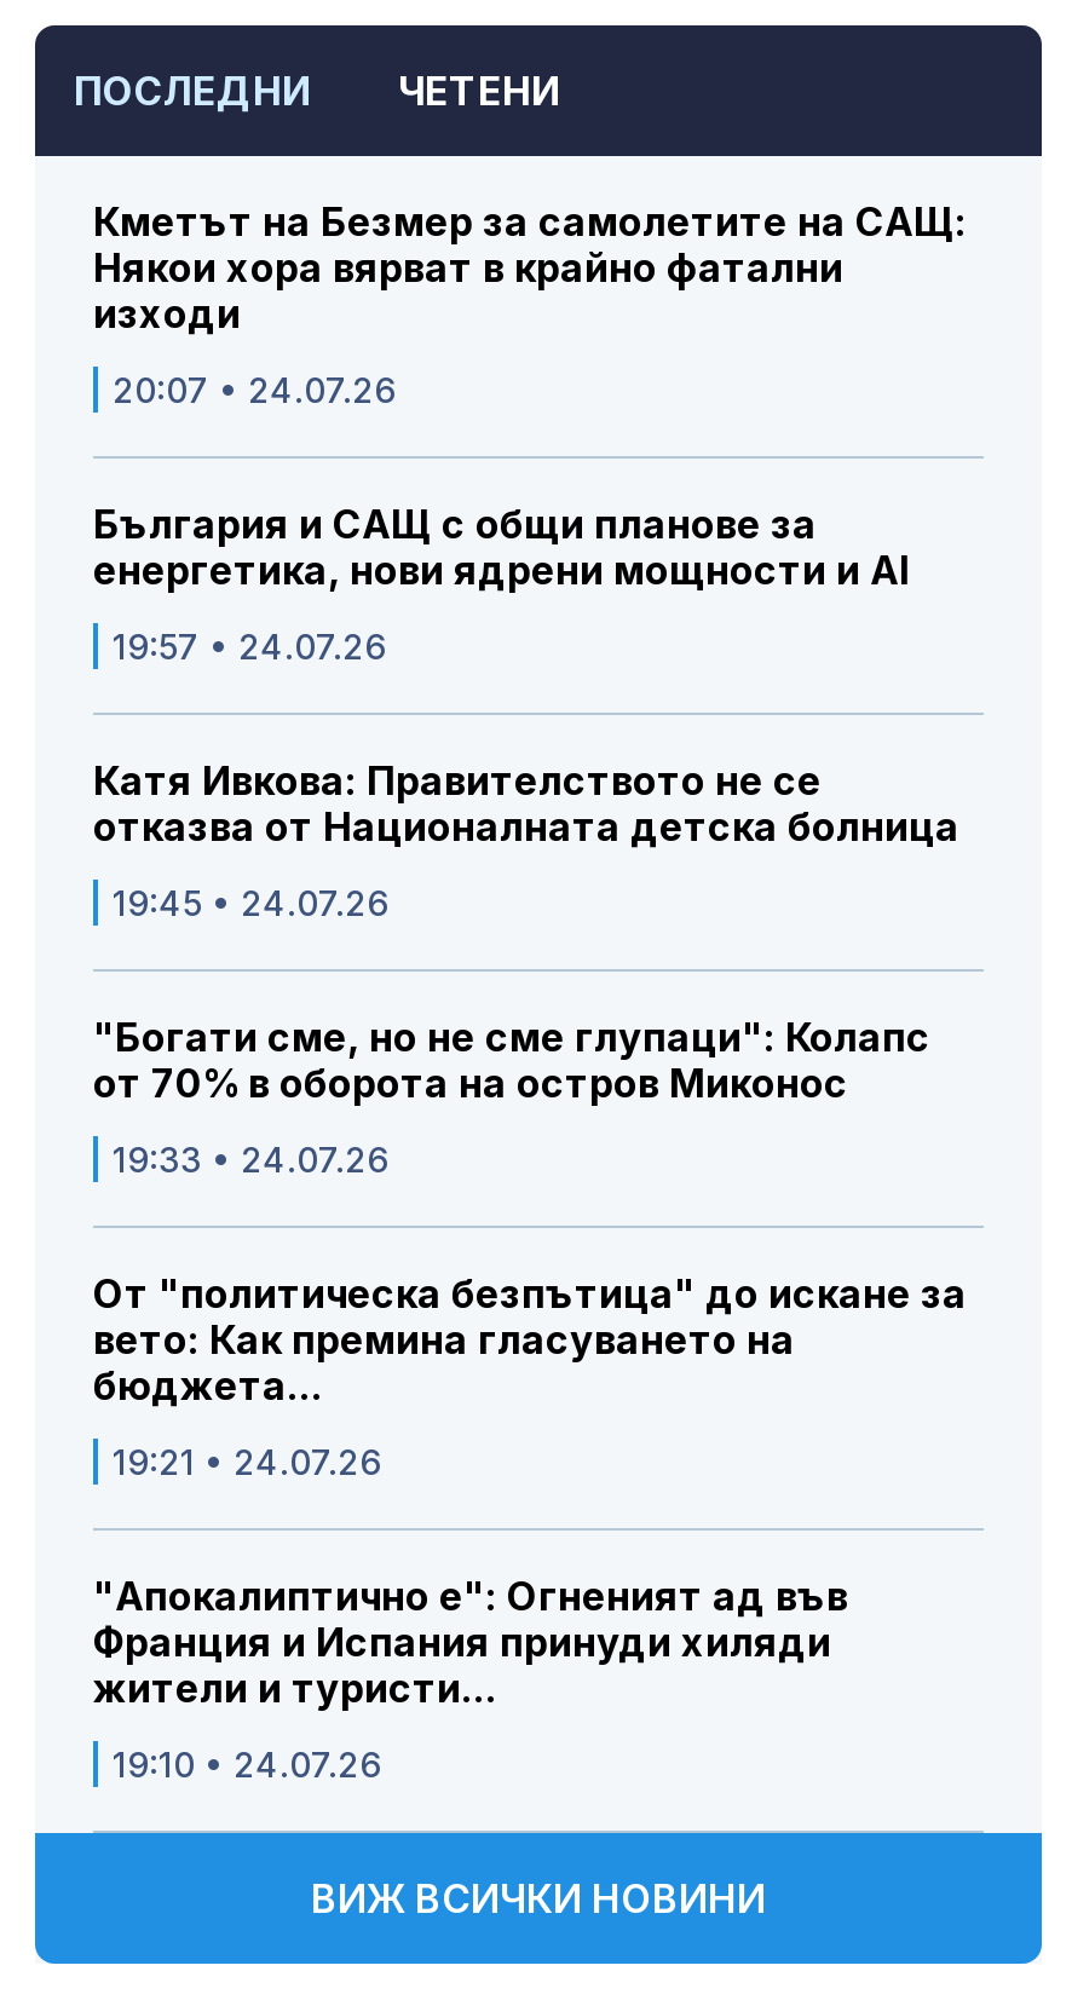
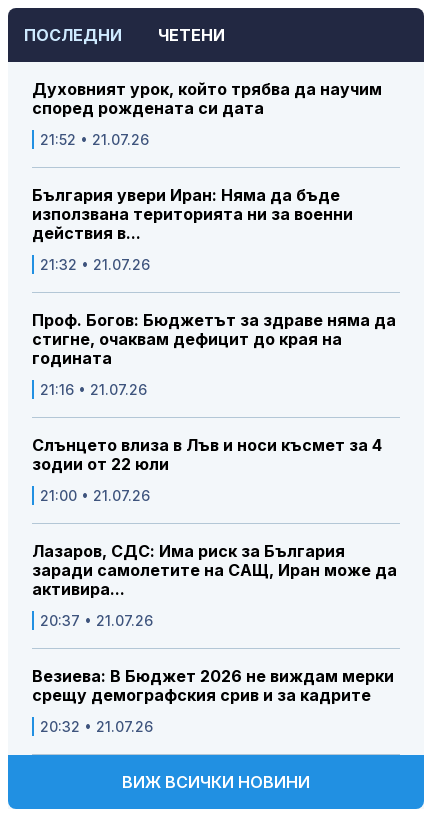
- Кметът на Безмер за самолетите на САЩ:
- Някои хора вярват в крайно фатални
- изходи
+ Духовният урок, който трябва да научим
+ според рождената си дата

- 20:07 • 24.07.26
+ 21:52 • 21.07.26

- България и САЩ с общи планове за
- енергетика, нови ядрени мощности и AI
+ България увери Иран: Няма да бъде
+ използвана територията ни за военни
+ действия в...

- 19:57 • 24.07.26
+ 21:32 • 21.07.26

- Катя Ивкова: Правителството не се
- отказва от Националната детска болница
+ Проф. Богов: Бюджетът за здраве няма да
+ стигне, очаквам дефицит до края на
+ годината

- 19:45 • 24.07.26
+ 21:16 • 21.07.26

- "Богати сме, но не сме глупаци": Колапс
- от 70% в оборота на остров Миконос
+ Слънцето влиза в Лъв и носи късмет за 4
+ зодии от 22 юли

- 19:33 • 24.07.26
+ 21:00 • 21.07.26

- От "политическа безпътица" до искане за
- вето: Как премина гласуването на
- бюджета...
+ Лазаров, СДС: Има риск за България
+ заради самолетите на САЩ, Иран може да
+ активира...

- 19:21 • 24.07.26
+ 20:37 • 21.07.26

- "Апокалиптично е": Огненият ад във
- Франция и Испания принуди хиляди
- жители и туристи...
+ Везиева: В Бюджет 2026 не виждам мерки
+ срещу демографския срив и за кадрите

- 19:10 • 24.07.26
+ 20:32 • 21.07.26
